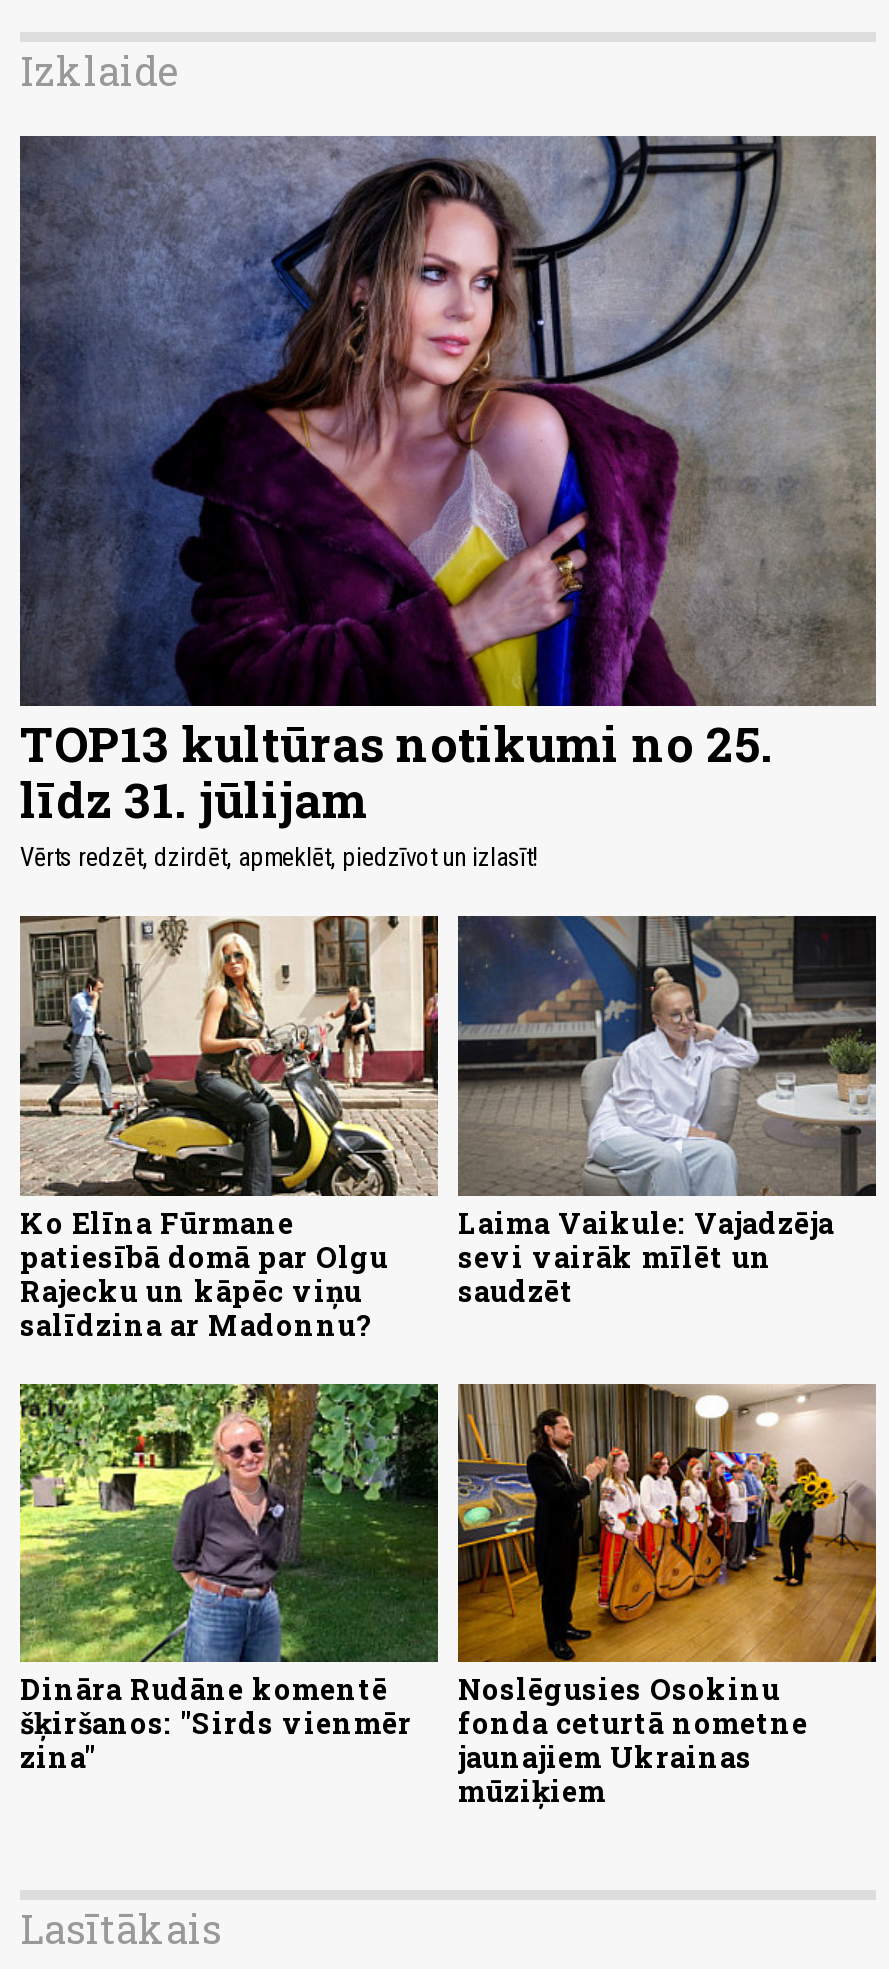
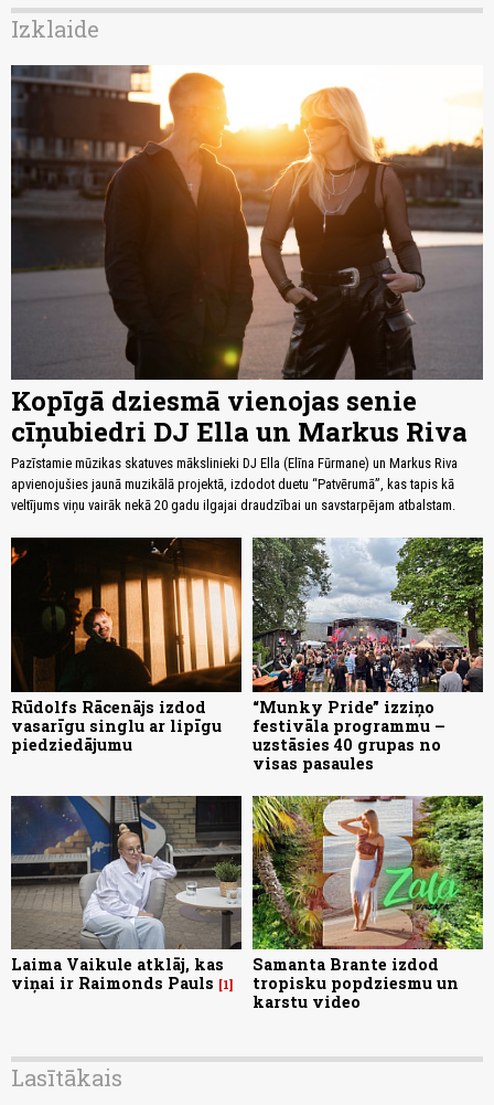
- [image]
- TOP13 kultūras notikumi no 25.
- līdz 31. jūlijam
- Vērts redzēt, dzirdēt, apmeklēt, piedzīvot un izlasīt!
+ [image]
+ Kopīgā dziesmā vienojas senie
+ cīņubiedri DJ Ella un Markus Riva
+ Pazīstamie mūzikas skatuves mākslinieki DJ Ella (Elīna Fūrmane) un Markus Riva
+ apvienojušies jaunā muzikālā projektā, izdodot duetu “Patvērumā”, kas tapis kā
+ veltījums viņu vairāk nekā 20 gadu ilgajai draudzībai un savstarpējam atbalstam.

- [image]
- Laima Vaikule: Vajadzēja
- sevi vairāk mīlēt un
- saudzēt
+ [image]
+ “Munky Pride” izziņo
+ festivāla programmu –
+ uzstāsies 40 grupas no
+ visas pasaules

- [image]
- Ko Elīna Fūrmane
- patiesībā domā par Olgu
- Rajecku un kāpēc viņu
- salīdzina ar Madonnu?
+ [image]
+ Rūdolfs Rācenājs izdod
+ vasarīgu singlu ar lipīgu
+ piedziedājumu

- [image]
- Dināra Rudāne komentē
- šķiršanos: "Sirds vienmēr
- zina"
+ [image]
+ Laima Vaikule atklāj, kas
+ viņai ir Raimonds Pauls 1

- [image]
- Noslēgusies Osokinu
- fonda ceturtā nometne
- jaunajiem Ukrainas
- mūziķiem
+ [image]
+ Samanta Brante izdod
+ tropisku popdziesmu un
+ karstu video
